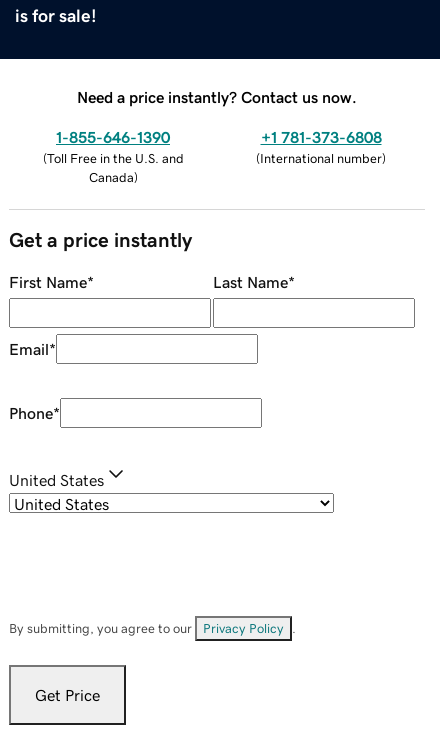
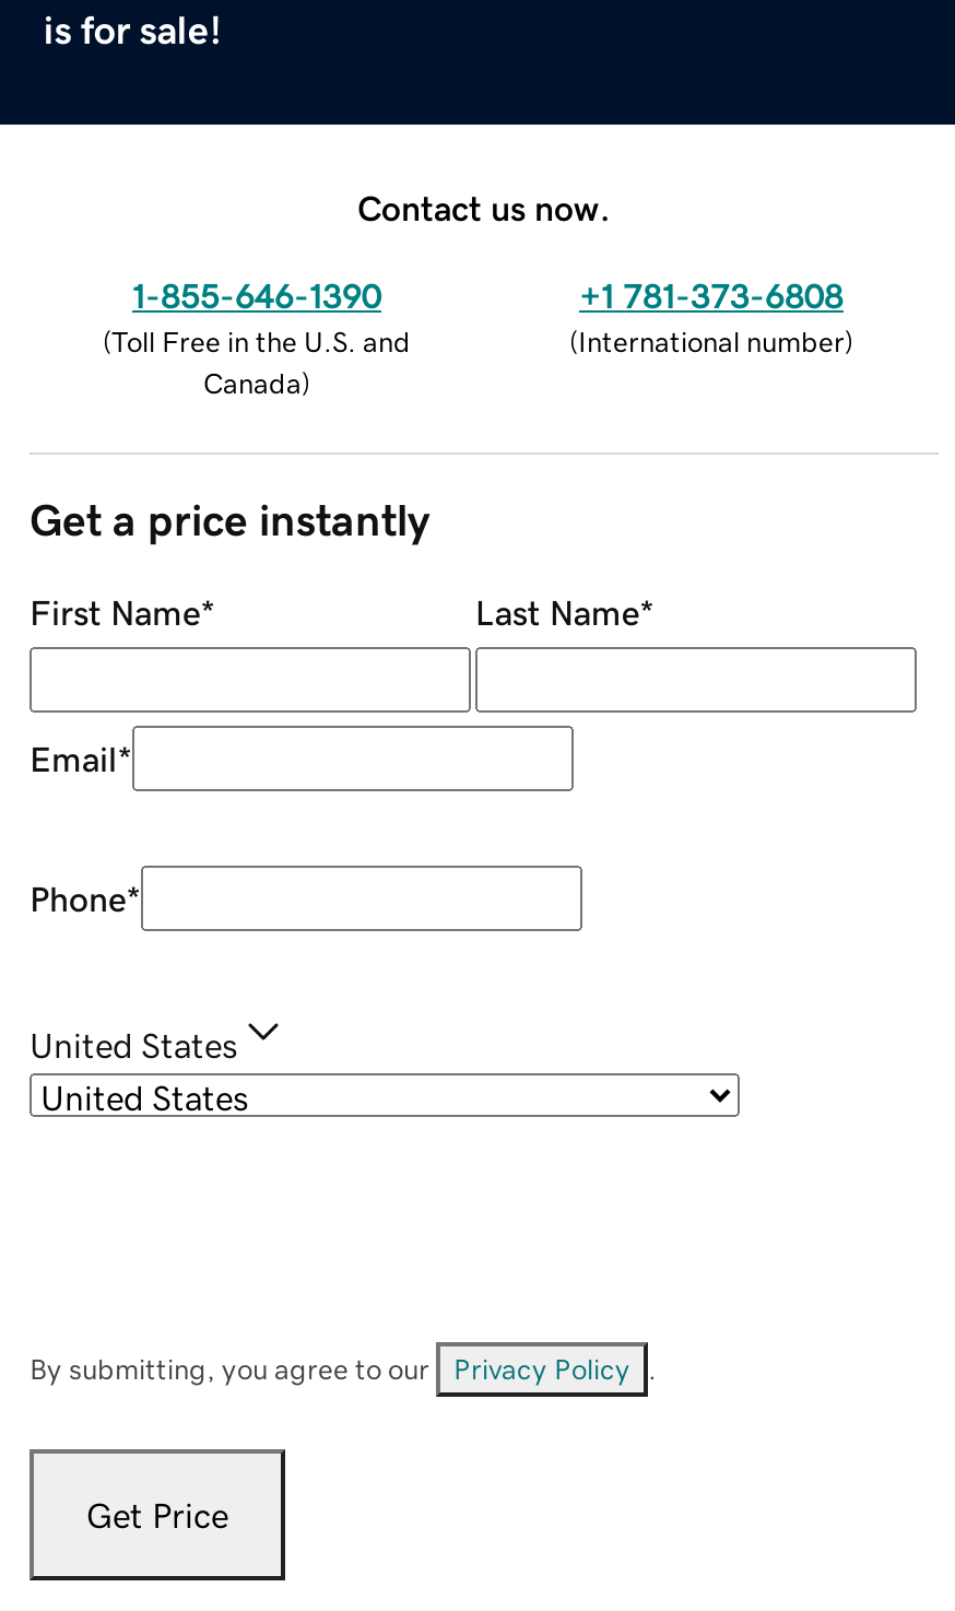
- Need a price instantly? Contact us now.
+ Contact us now.
